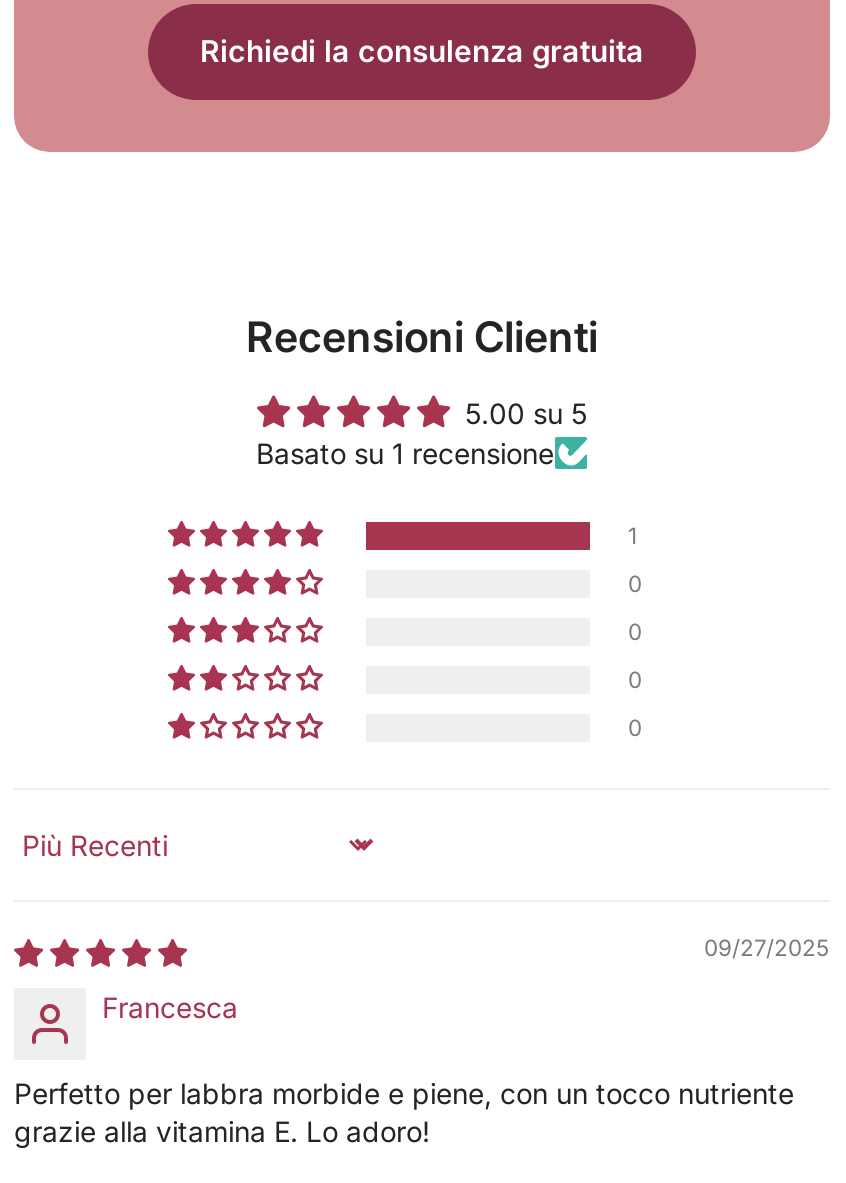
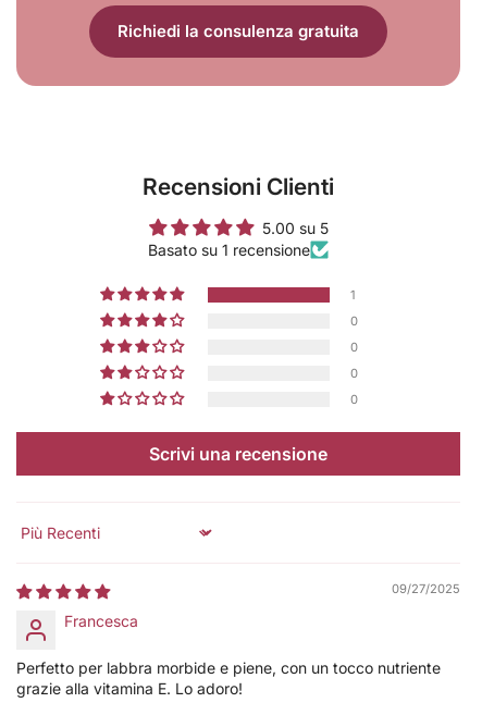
+ Scrivi una recensione
